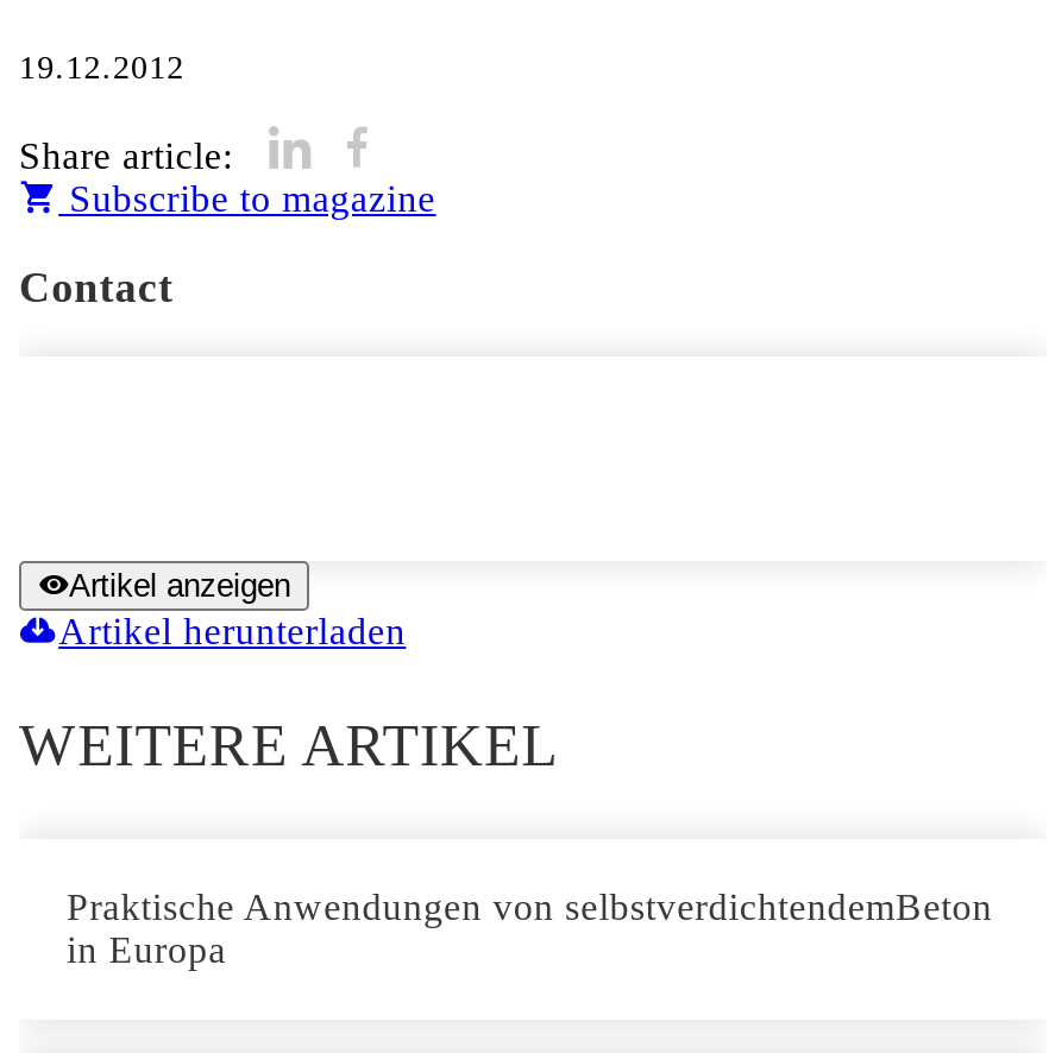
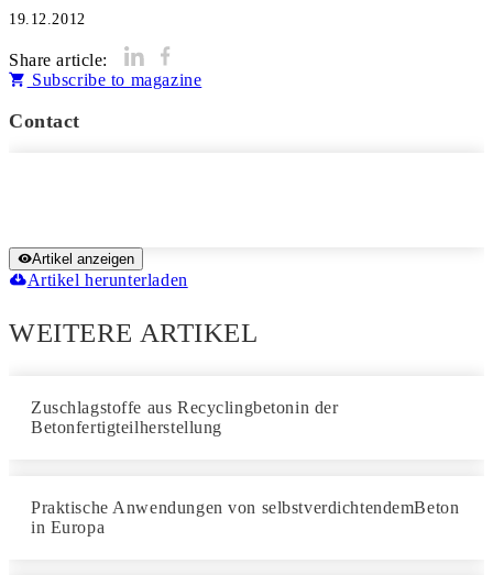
+ Zuschlagstoffe aus Recyclingbetonin der
+ Betonfertigteilherstellung
